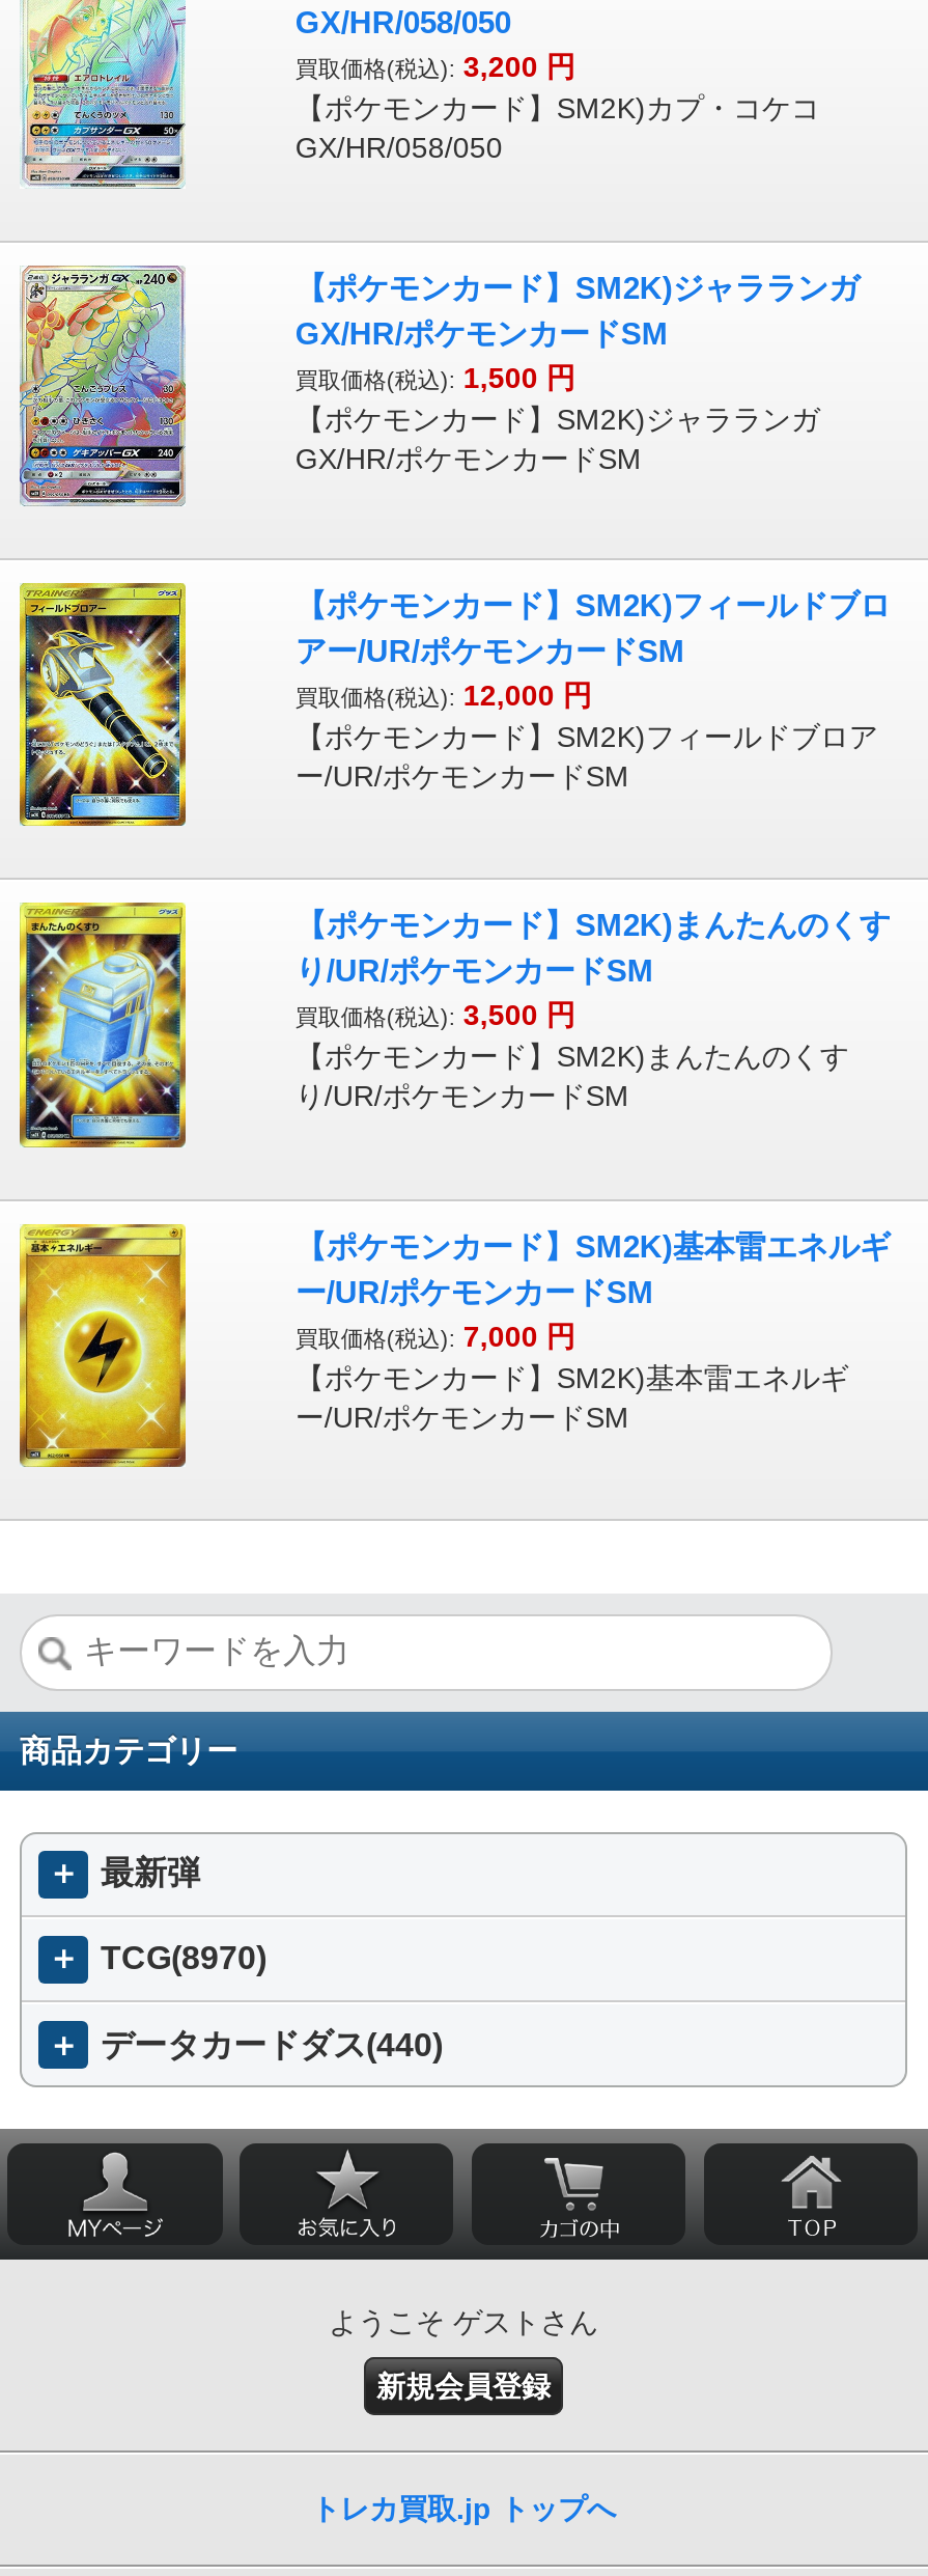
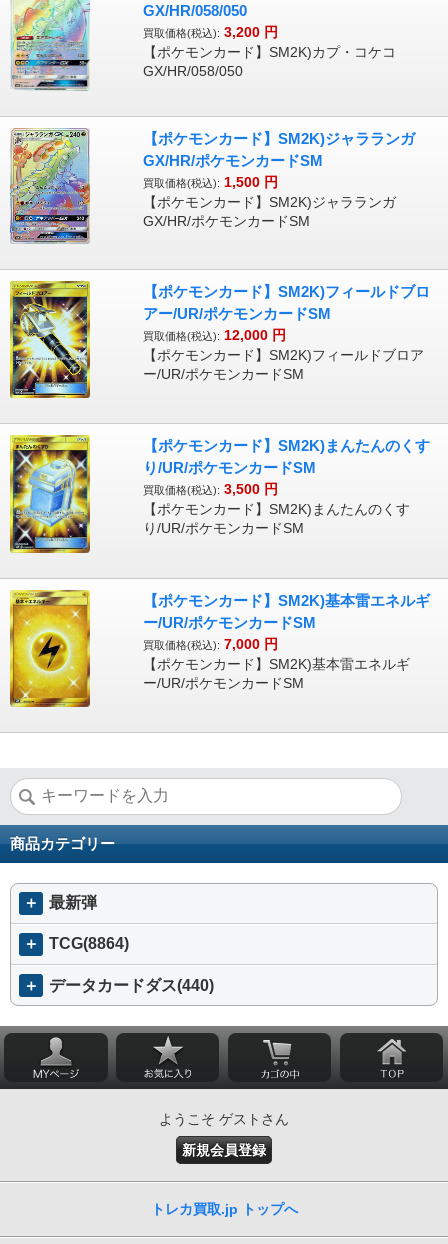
- ＋ TCG(8970)
+ ＋ TCG(8864)
